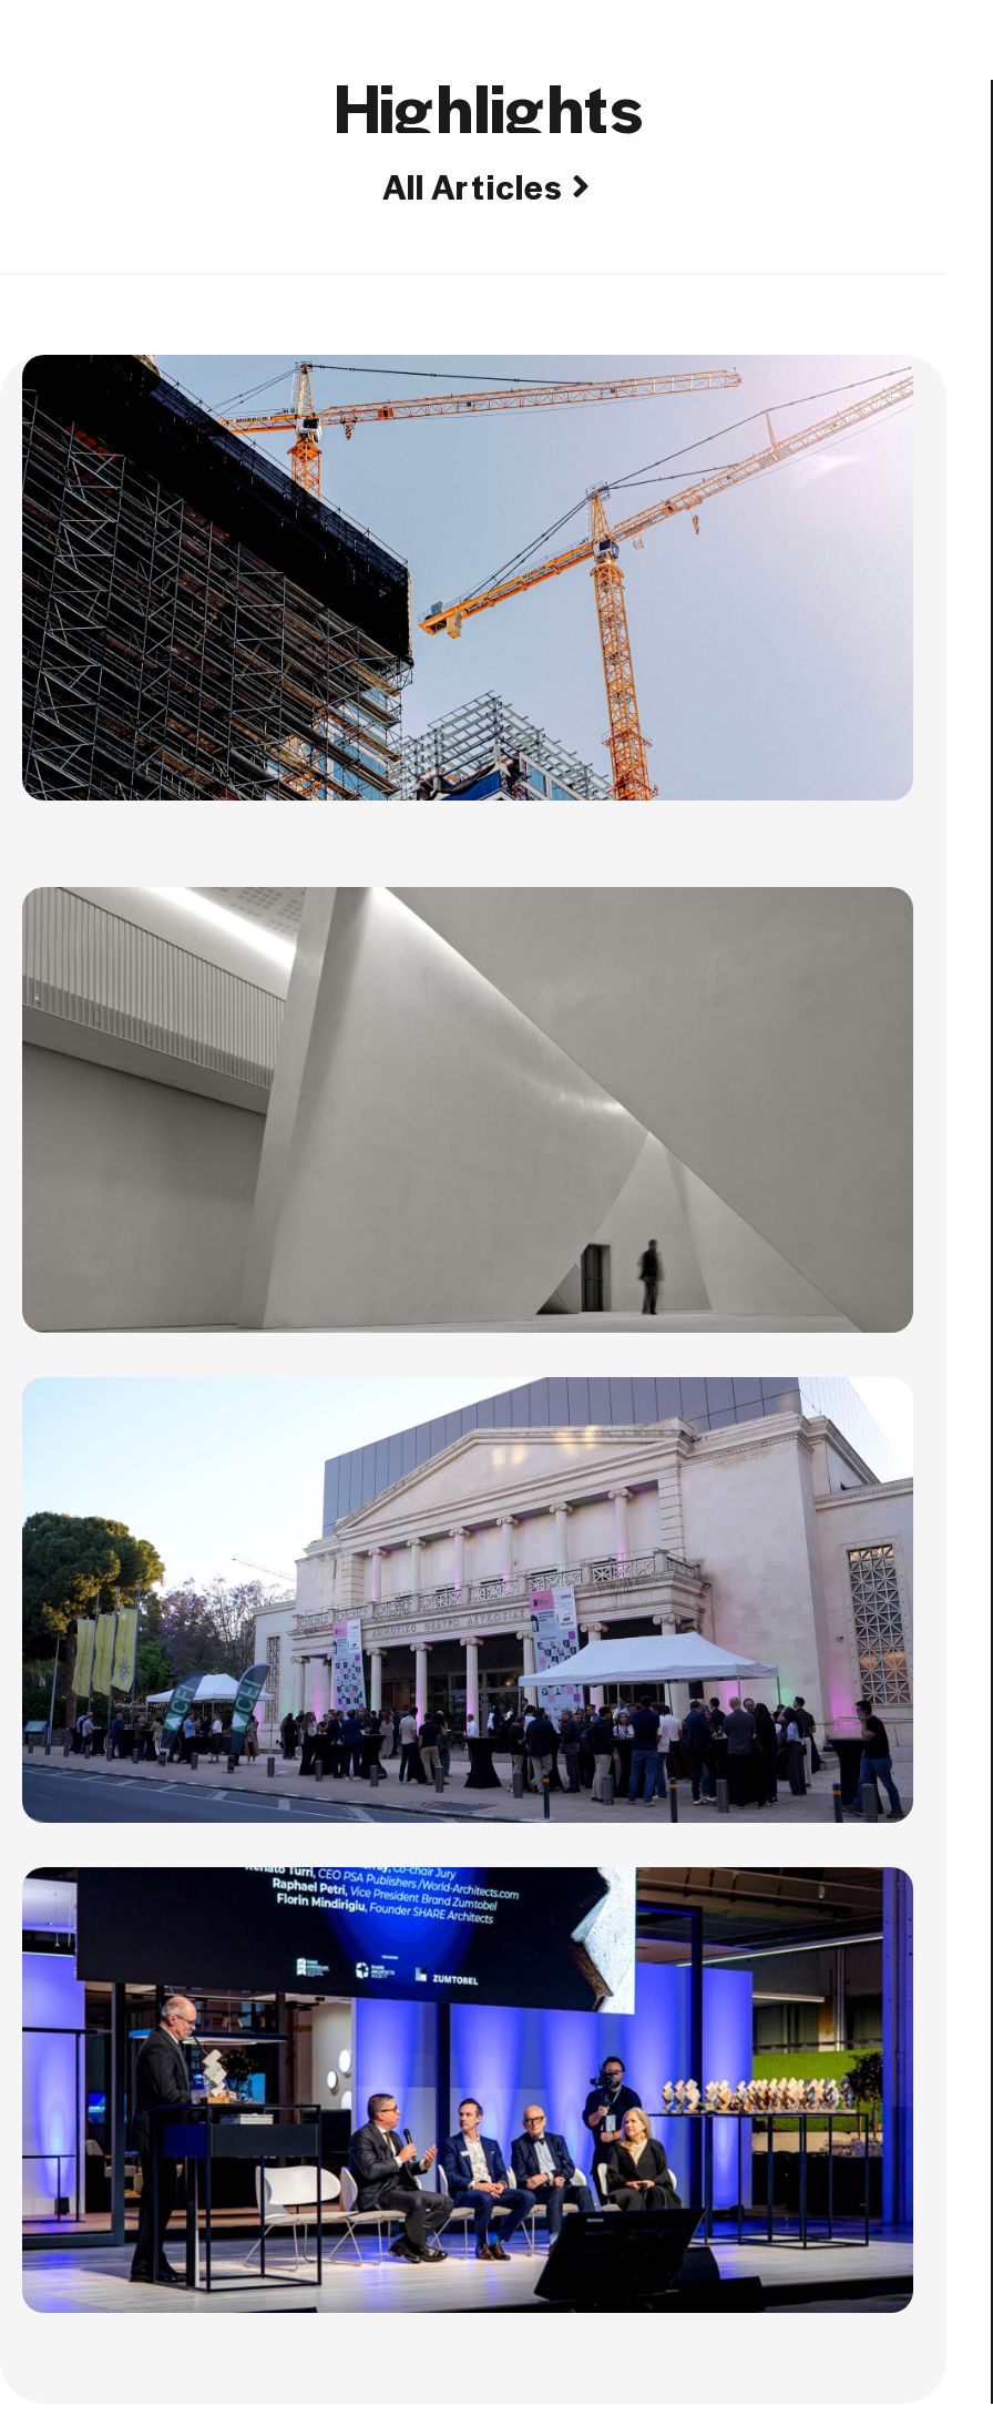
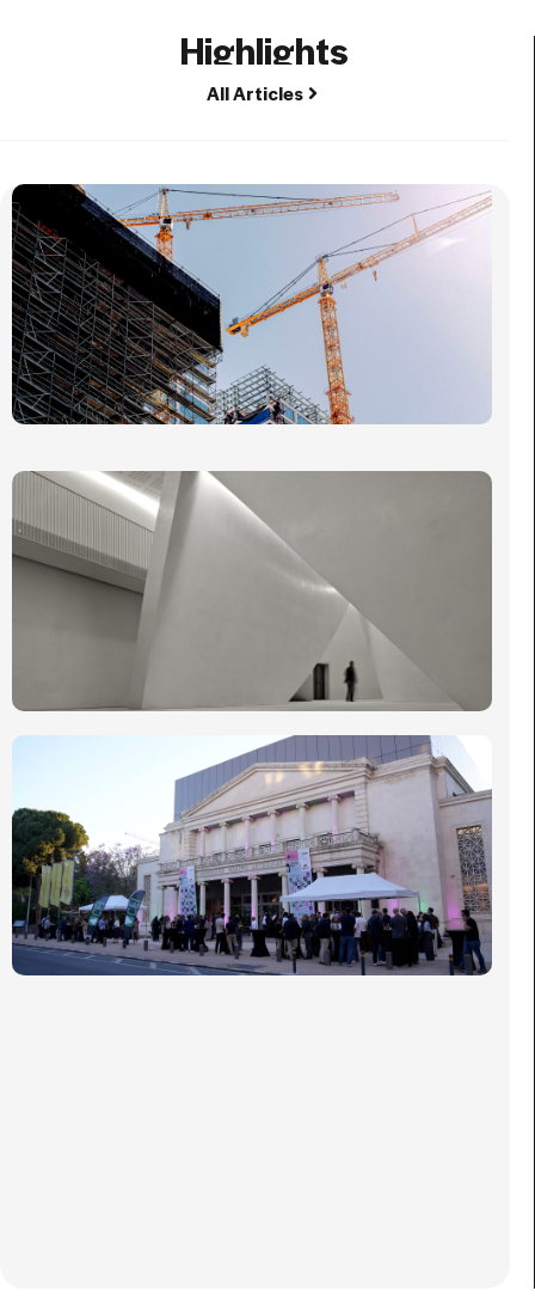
- [image]
